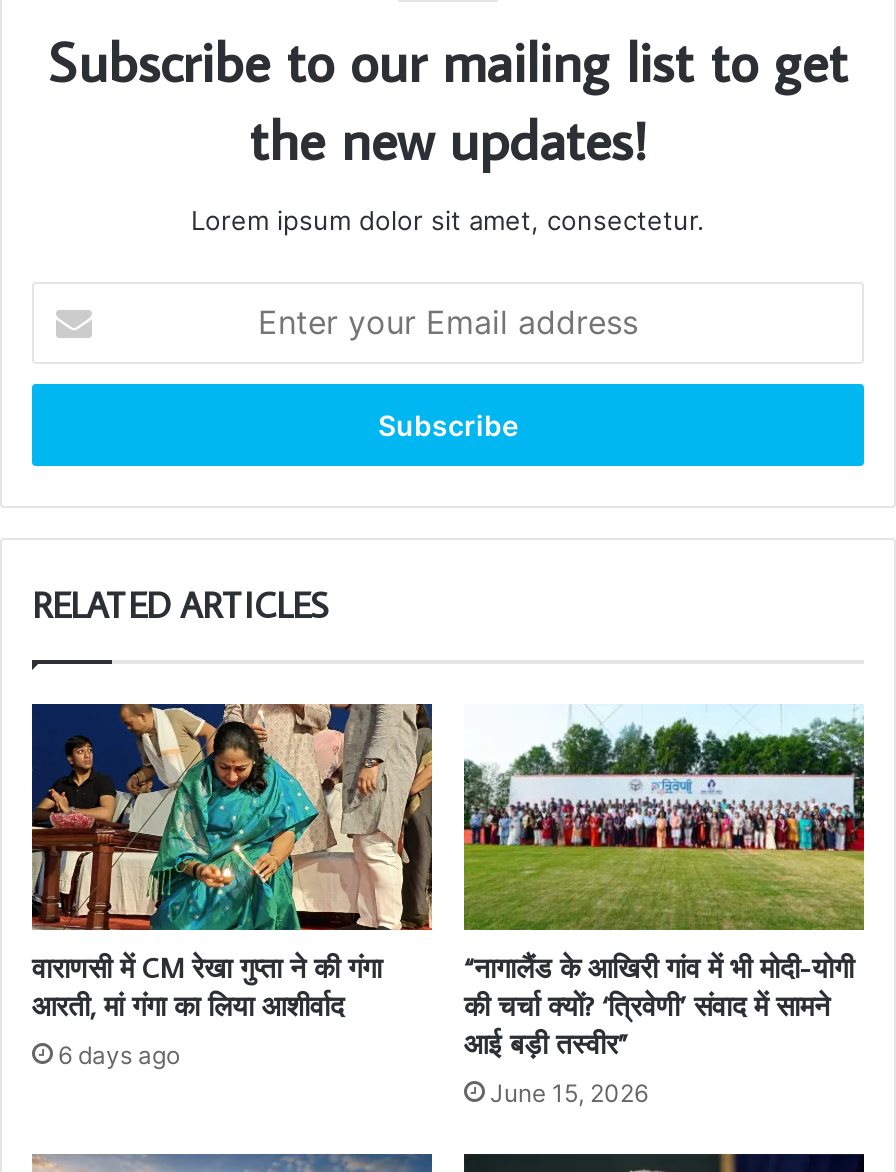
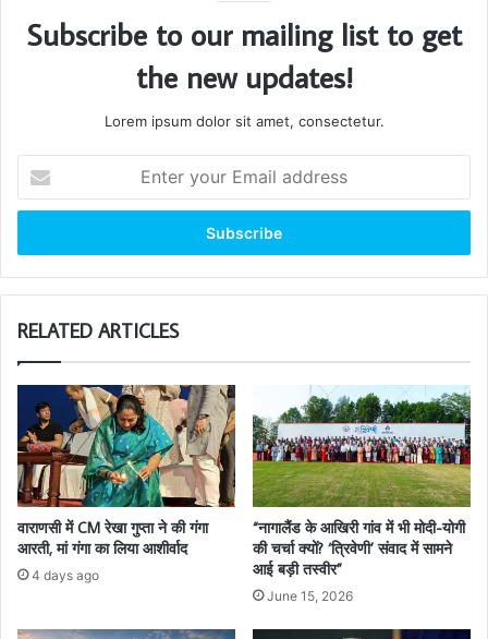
- 6 days ago
+ 4 days ago
